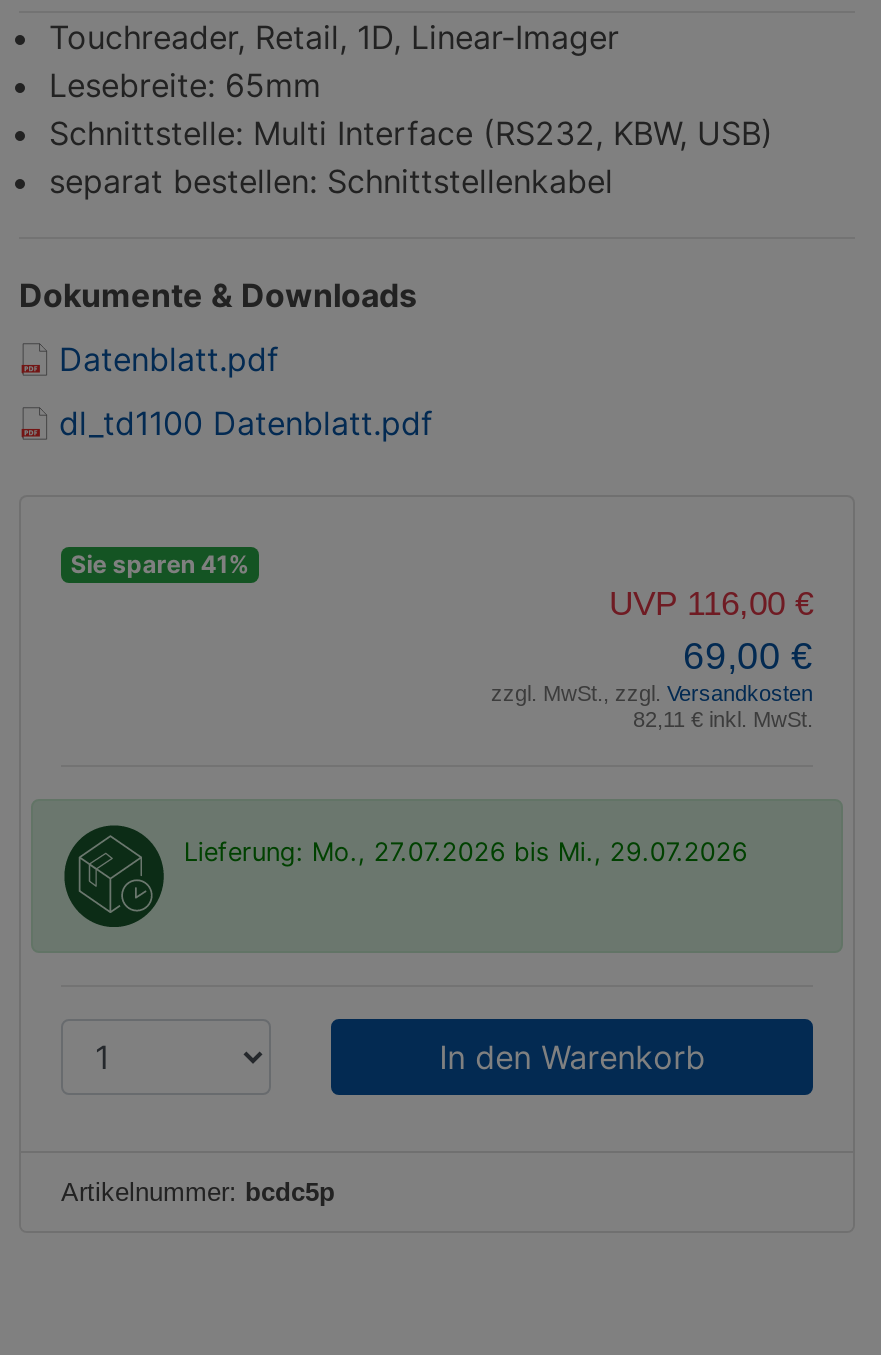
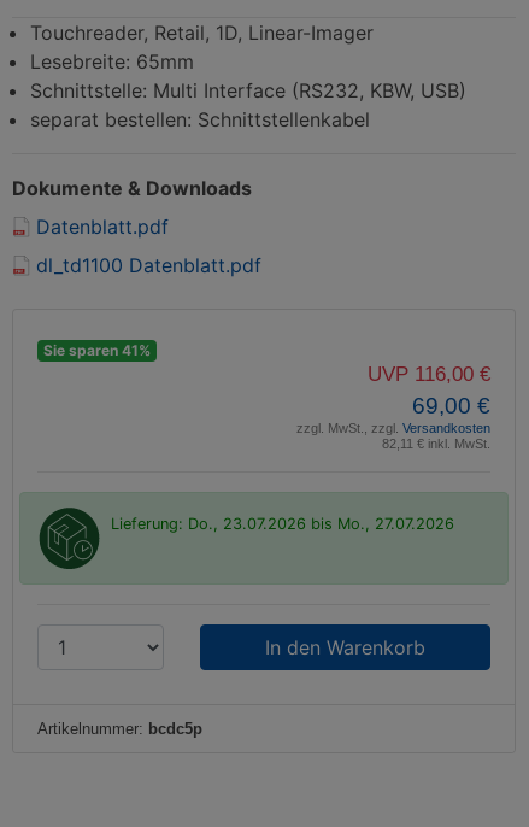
- Lieferung: Mo., 27.07.2026 bis Mi., 29.07.2026
+ Lieferung: Do., 23.07.2026 bis Mo., 27.07.2026
